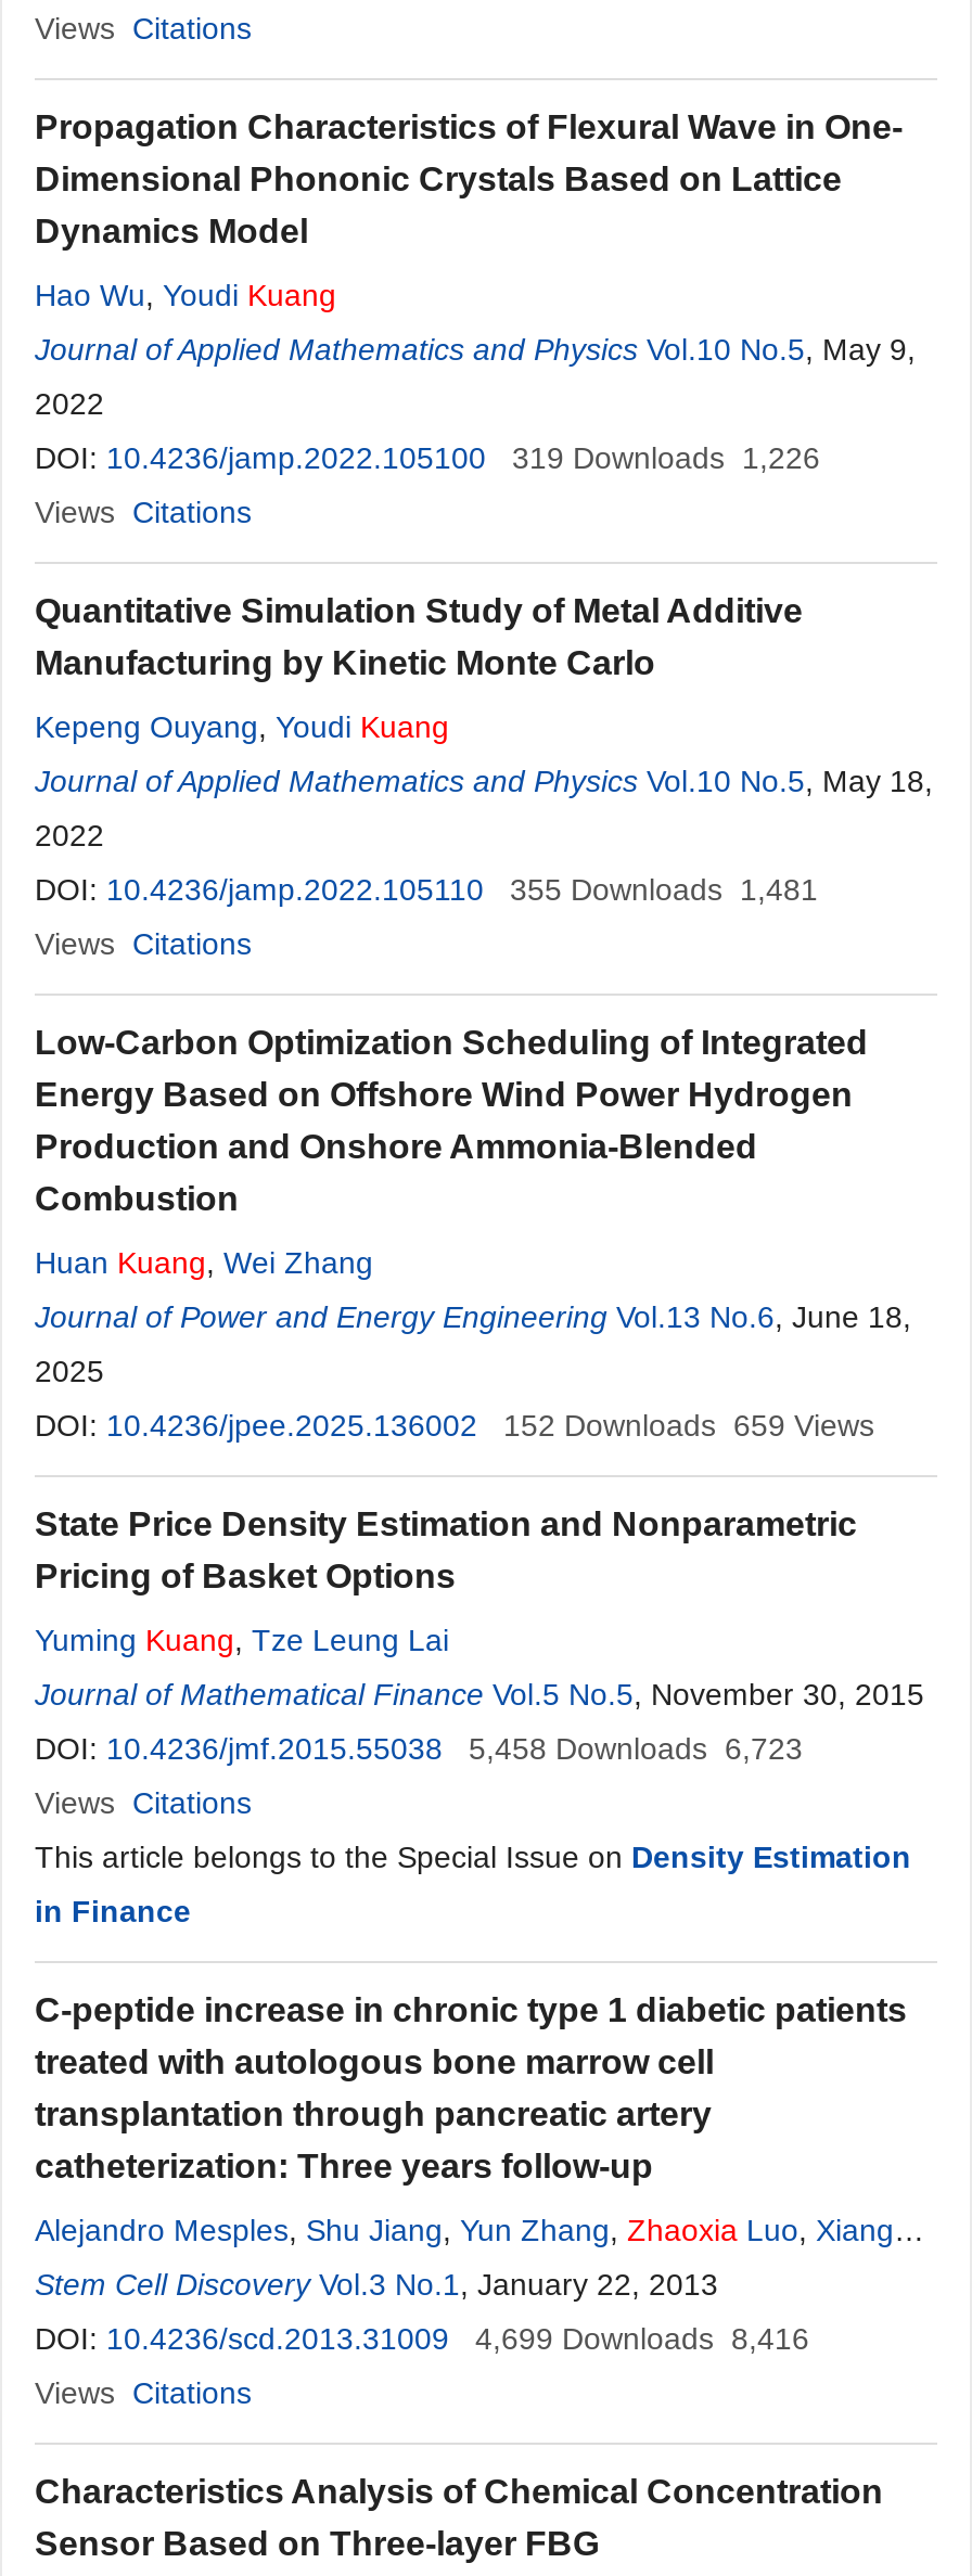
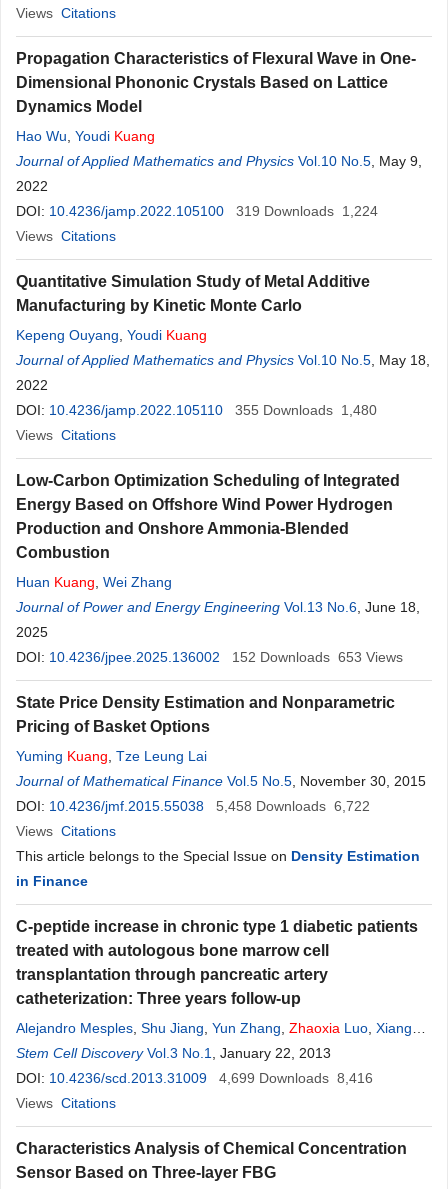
- DOI: 10.4236/jamp.2022.105100 319 Downloads 1,226
+ DOI: 10.4236/jamp.2022.105100 319 Downloads 1,224

- DOI: 10.4236/jamp.2022.105110 355 Downloads 1,481
+ DOI: 10.4236/jamp.2022.105110 355 Downloads 1,480

- 152 Downloads 659 Views
+ 152 Downloads 653 Views

- DOI: 10.4236/jmf.2015.55038 5,458 Downloads 6,723
+ DOI: 10.4236/jmf.2015.55038 5,458 Downloads 6,722
